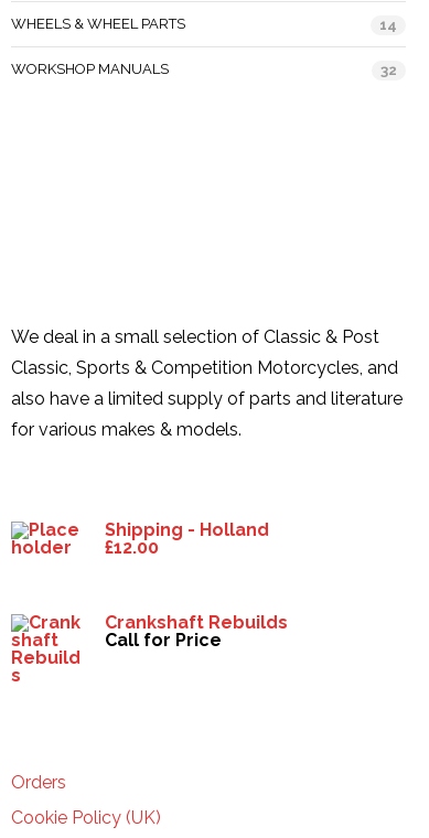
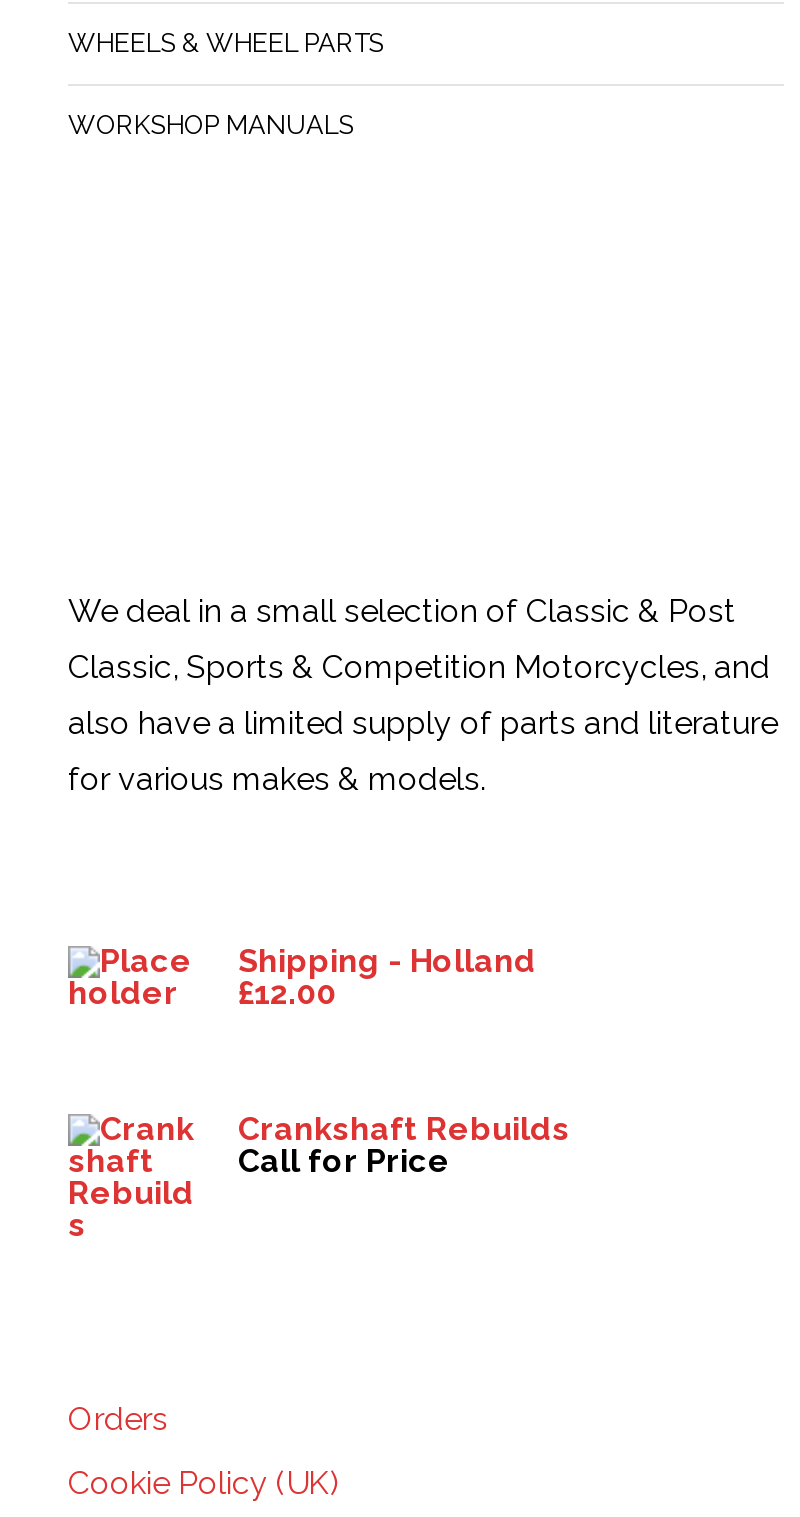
- 14

- 32
